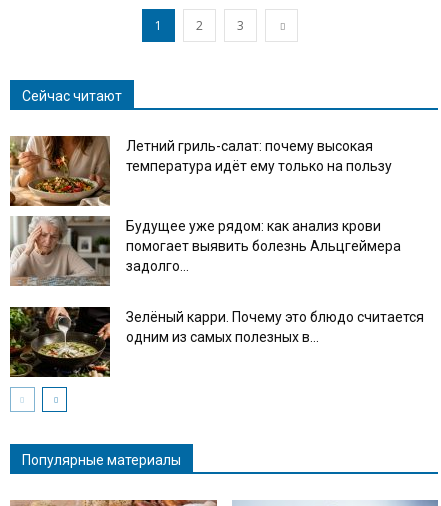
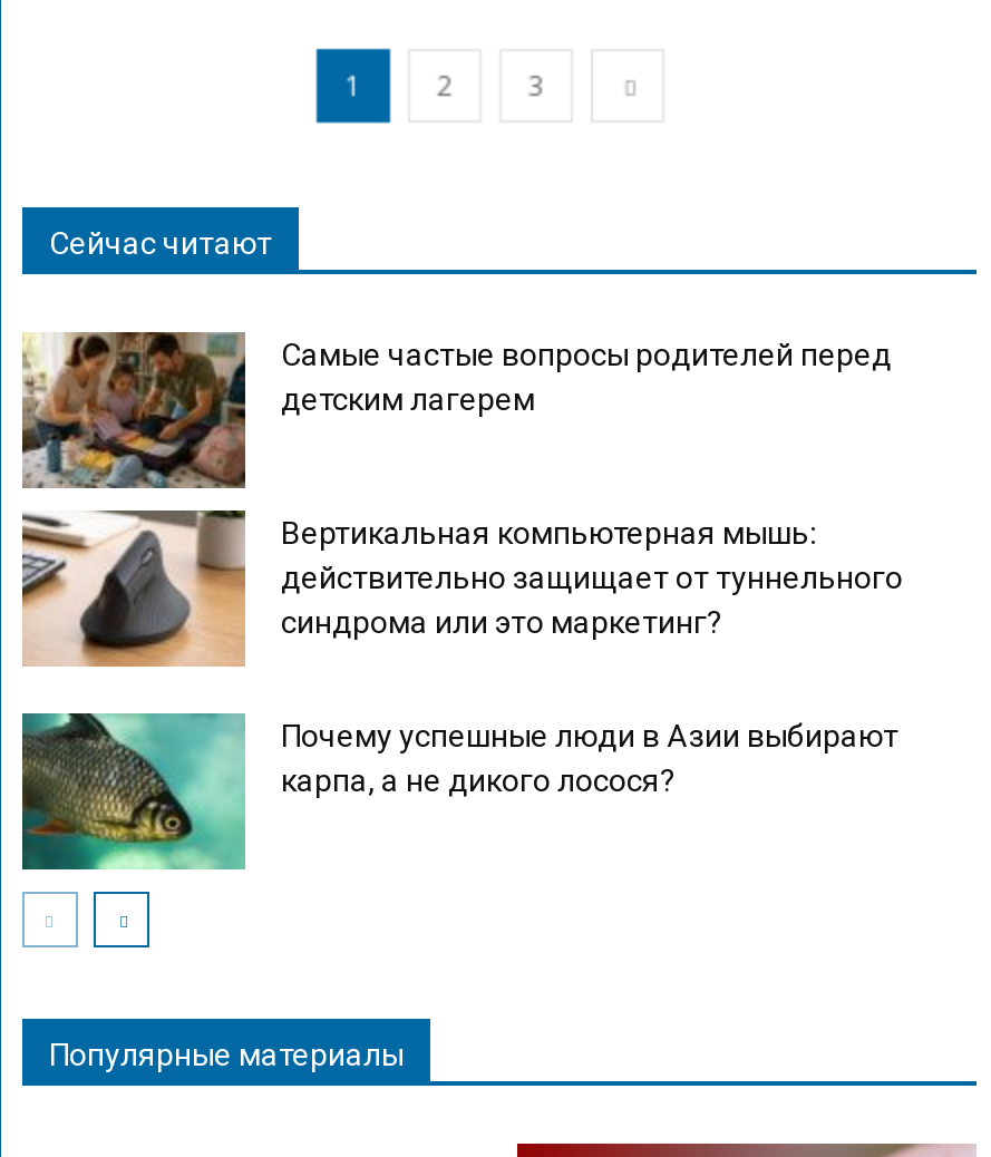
- [image]
- Летний гриль-салат: почему высокая
- температура идёт ему только на пользу
+ [image]
+ Самые частые вопросы родителей перед
+ детским лагерем

- [image]
- Будущее уже рядом: как анализ крови
- помогает выявить болезнь Альцгеймера
- задолго...
+ [image]
+ Вертикальная компьютерная мышь:
+ действительно защищает от туннельного
+ синдрома или это маркетинг?

- [image]
- Зелёный карри. Почему это блюдо считается
- одним из самых полезных в...
+ [image]
+ Почему успешные люди в Азии выбирают
+ карпа, а не дикого лосося?
